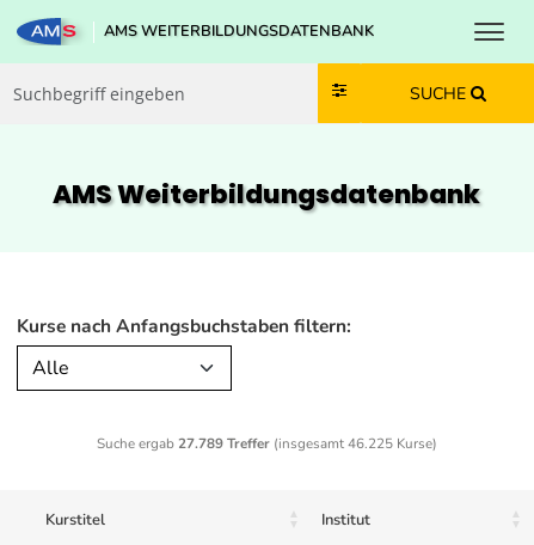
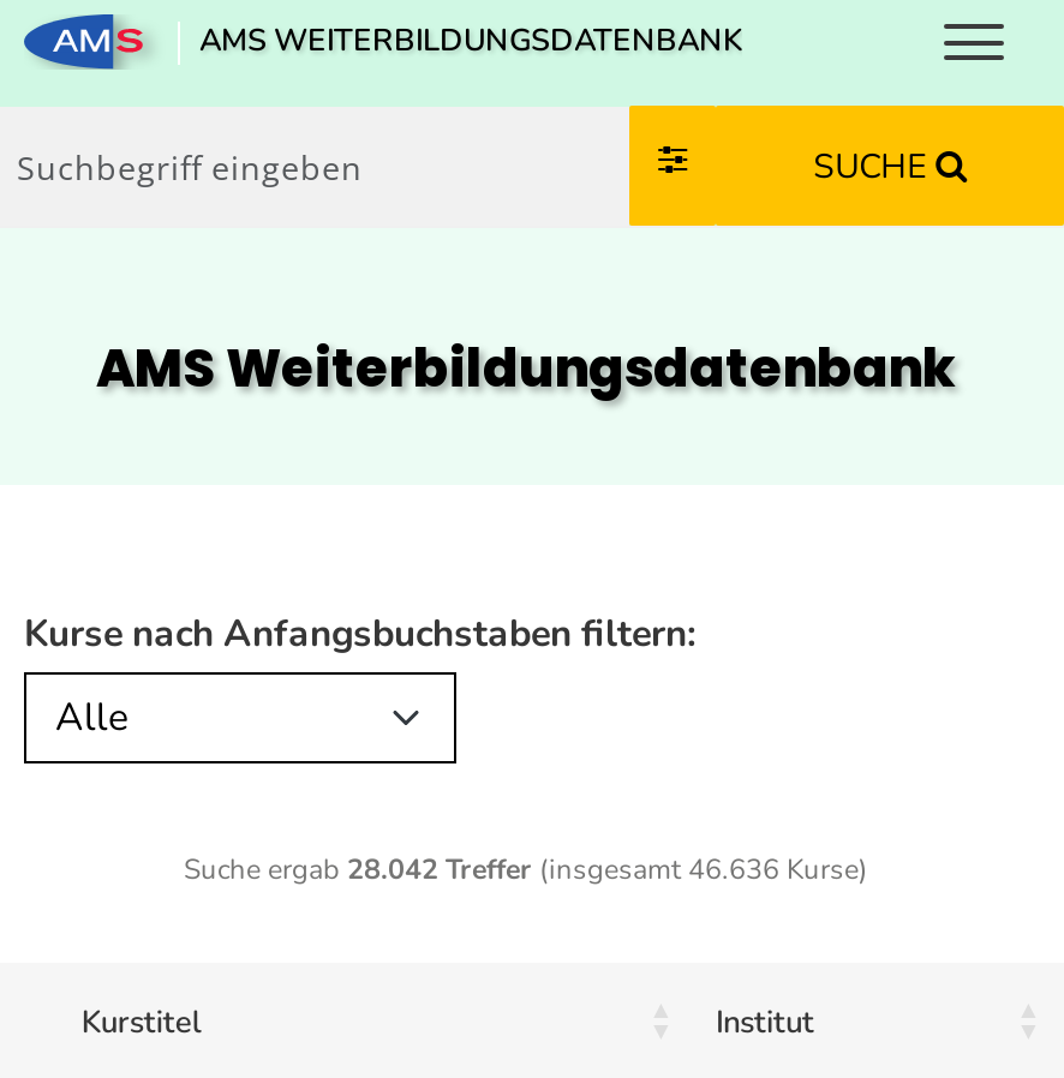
- Suche ergab 27.789 Treffer (insgesamt 46.225 Kurse)
+ Suche ergab 28.042 Treffer (insgesamt 46.636 Kurse)
